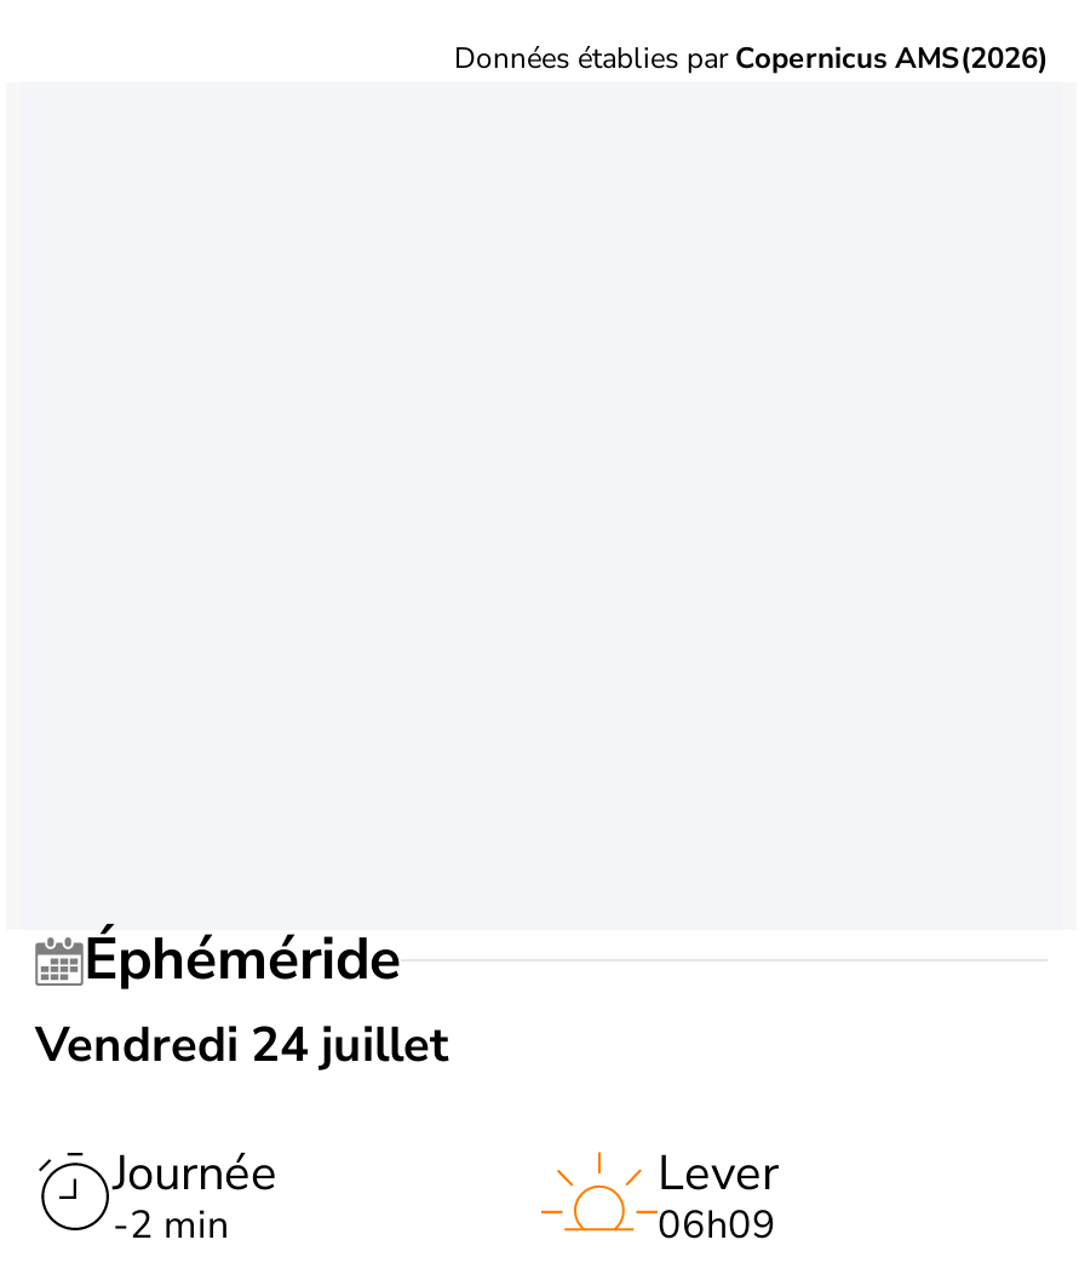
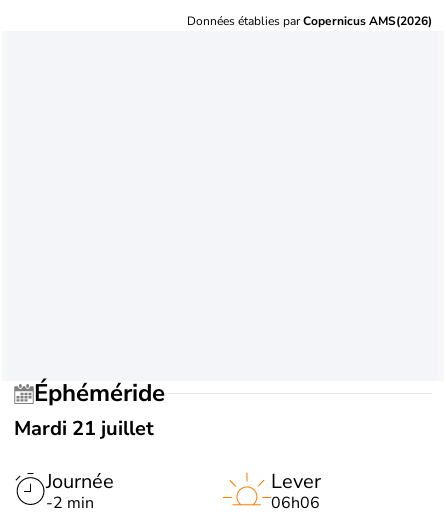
- Vendredi 24 juillet
+ Mardi 21 juillet

- 06h09
+ 06h06
